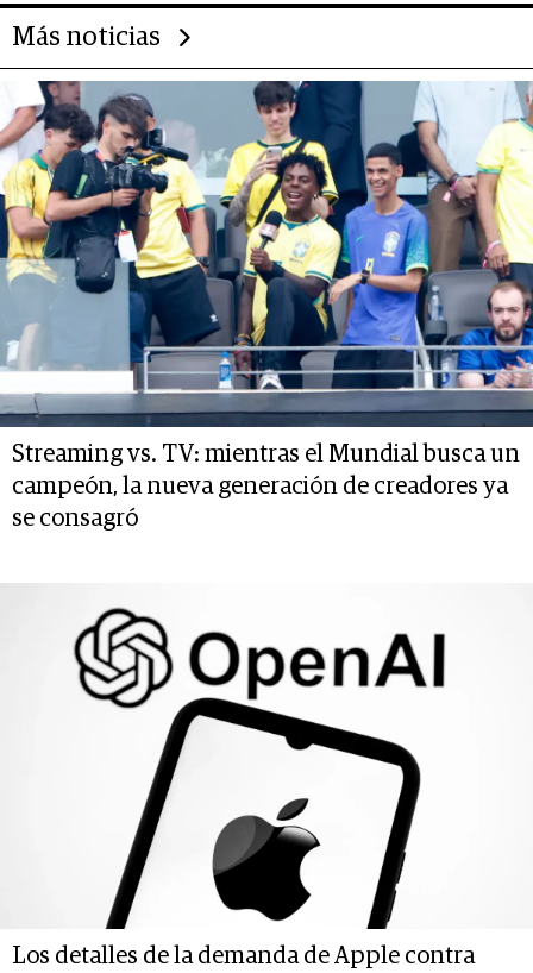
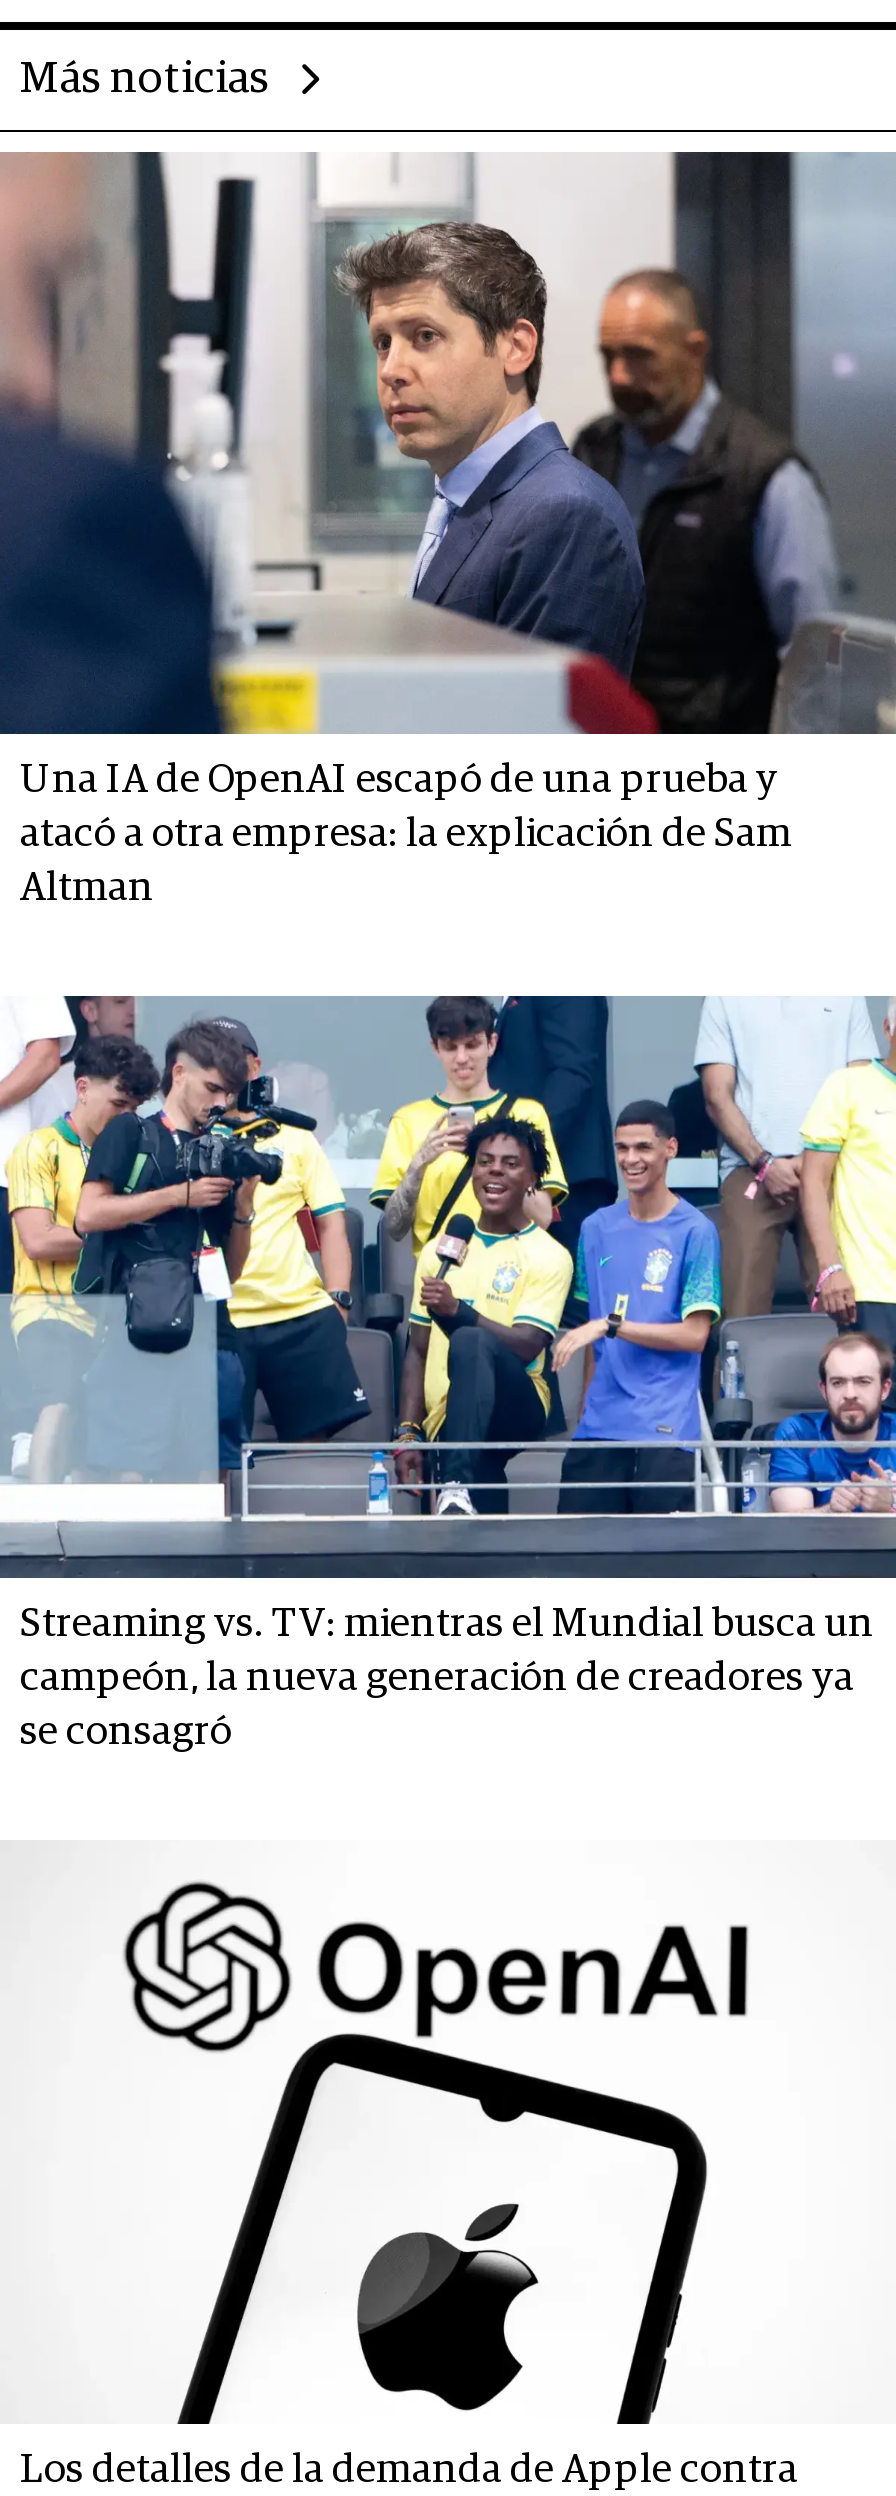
+ [image]
+ Una IA de OpenAI escapó de una prueba y
+ atacó a otra empresa: la explicación de Sam
+ Altman
